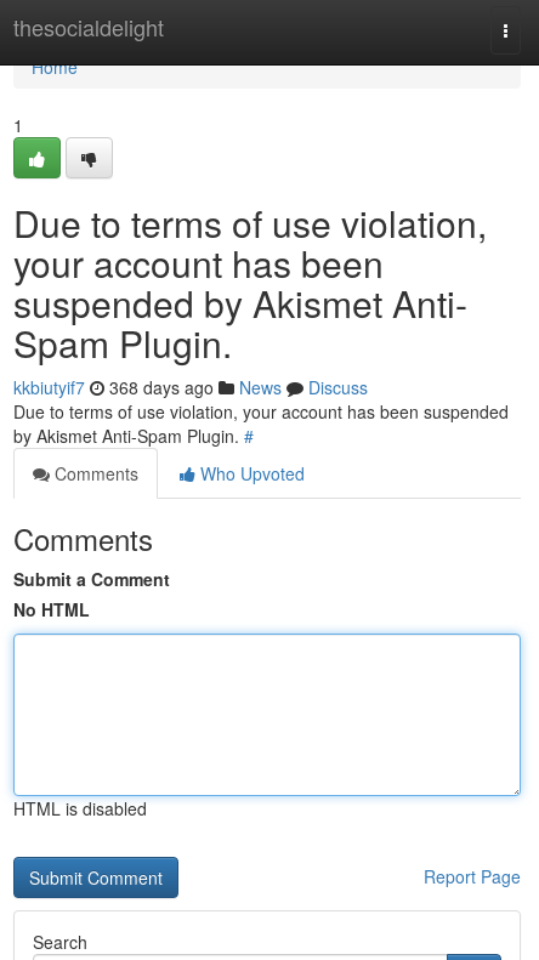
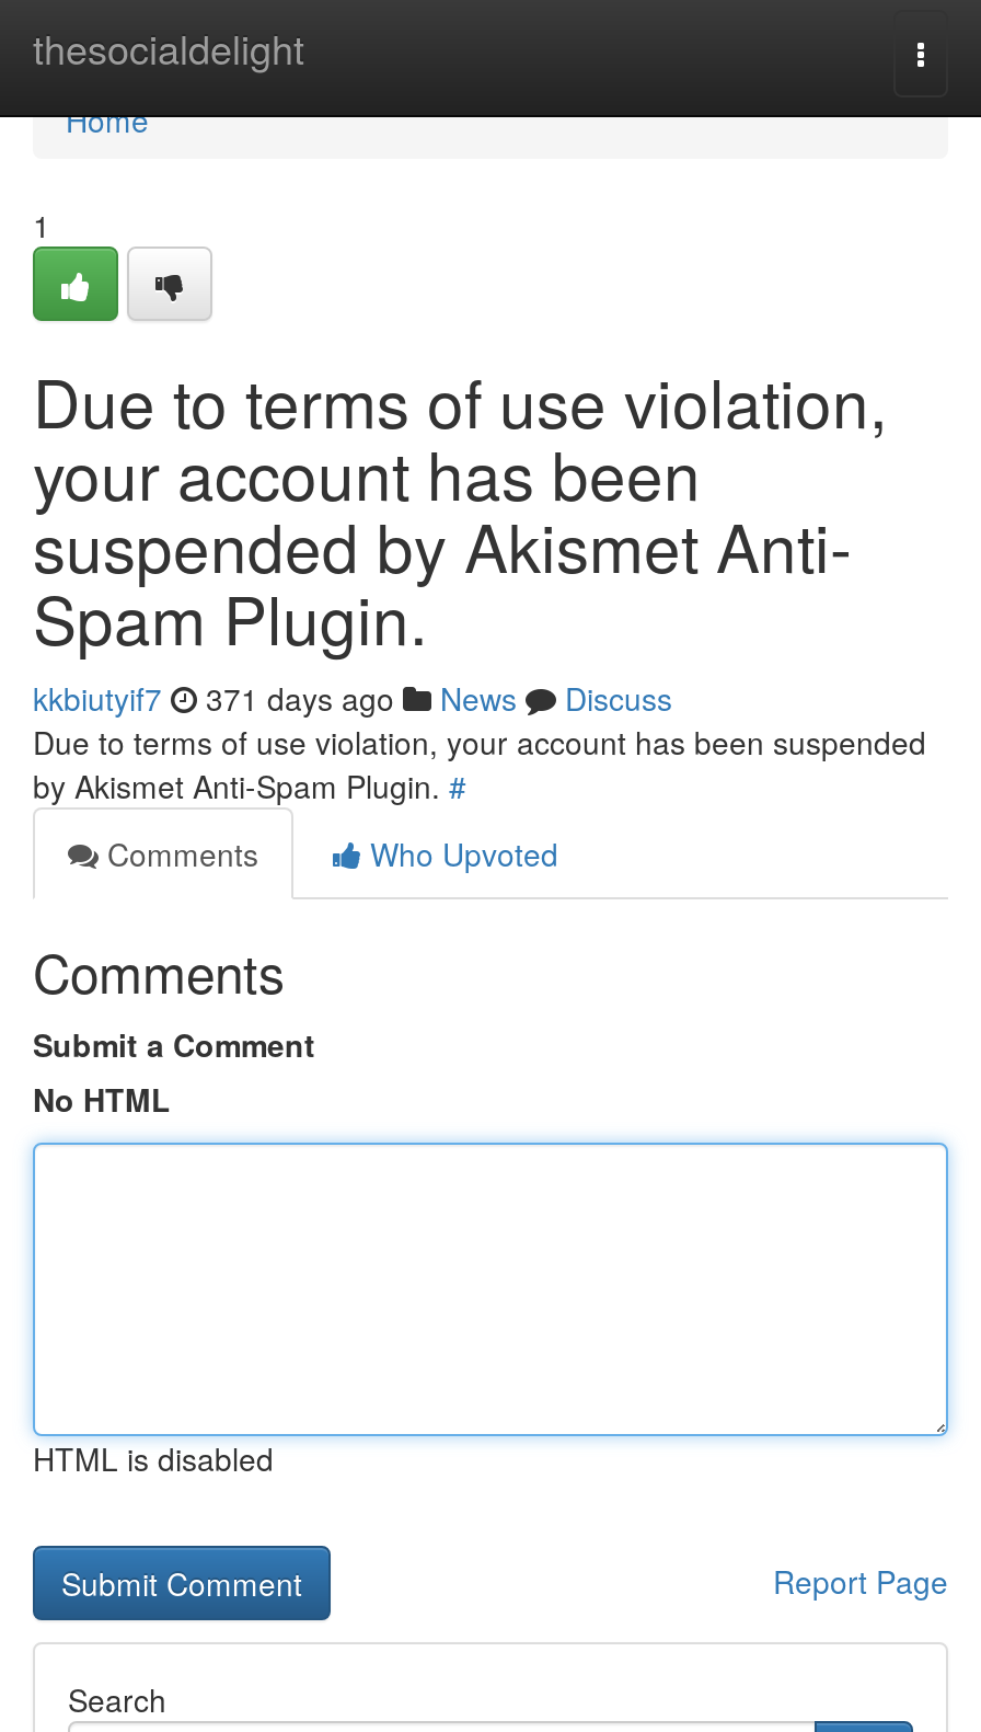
- kkbiutyif7 368 days ago News Discuss
+ kkbiutyif7 371 days ago News Discuss
